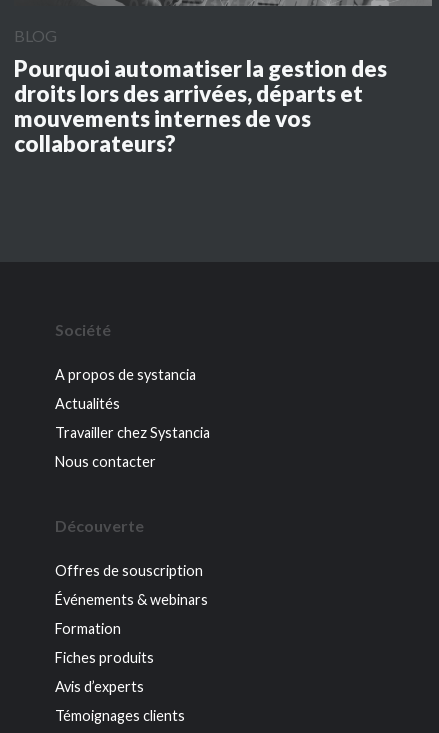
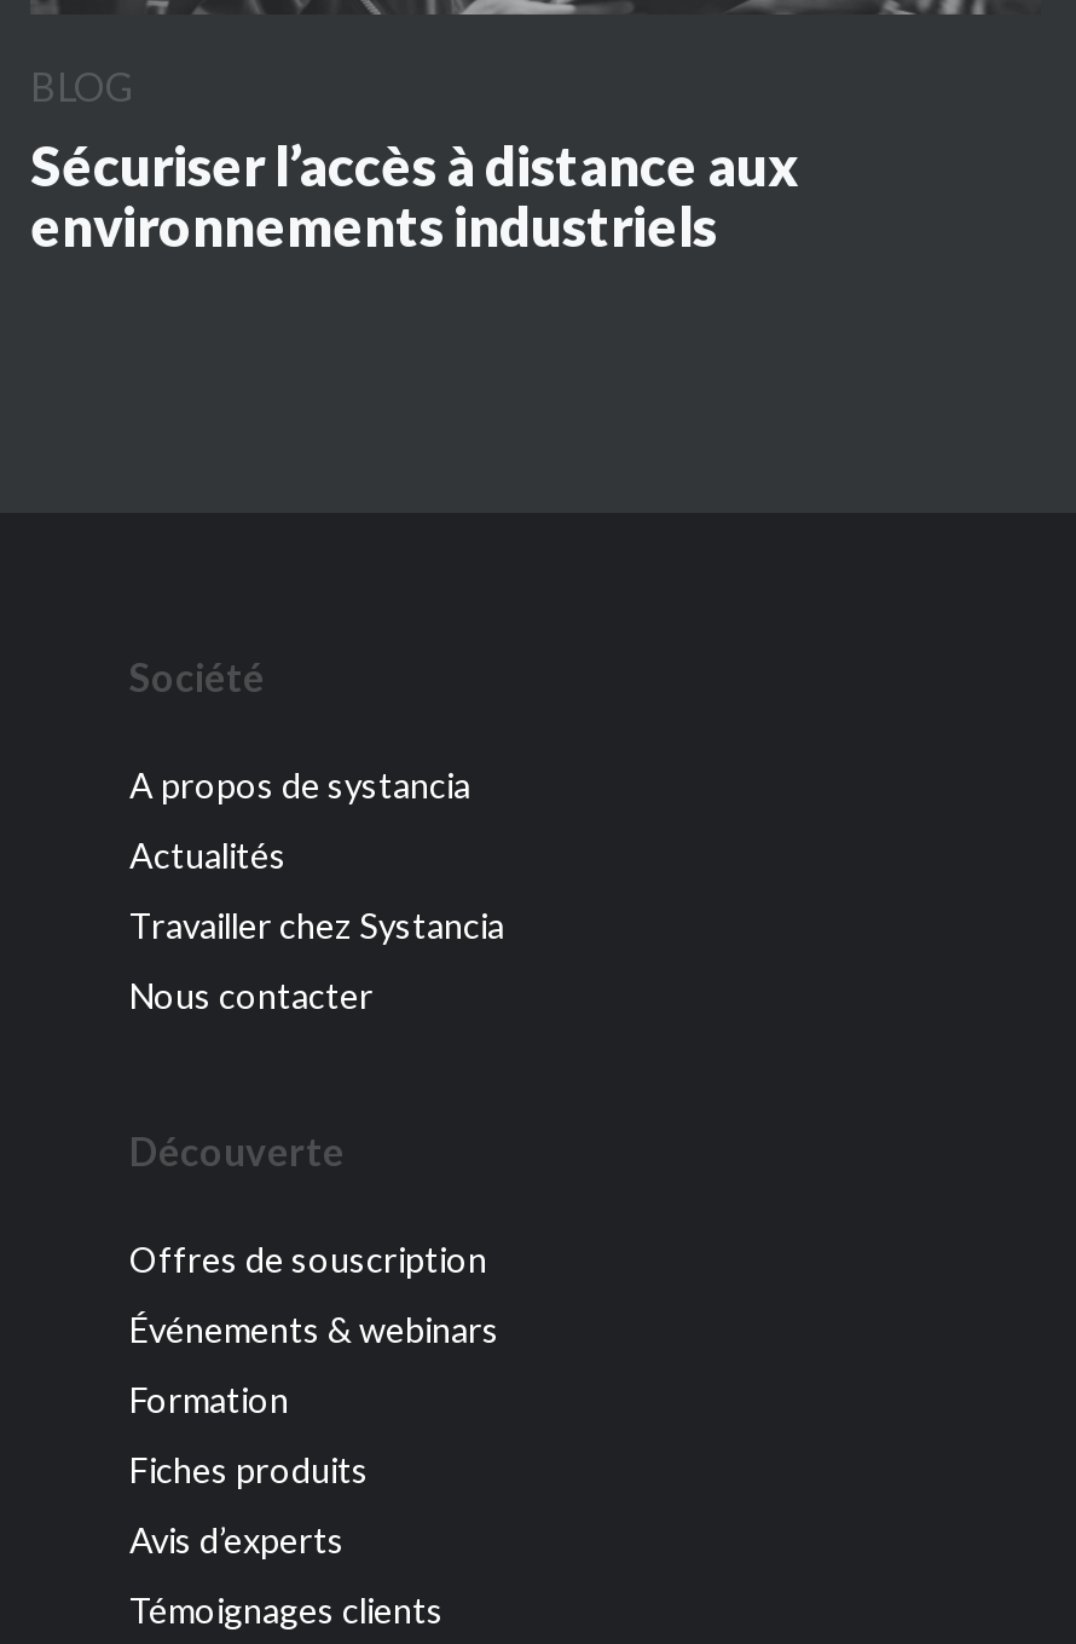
- Pourquoi automatiser la gestion des
- droits lors des arrivées, départs et
- mouvements internes de vos
- collaborateurs?
+ Sécuriser l’accès à distance aux
+ environnements industriels
